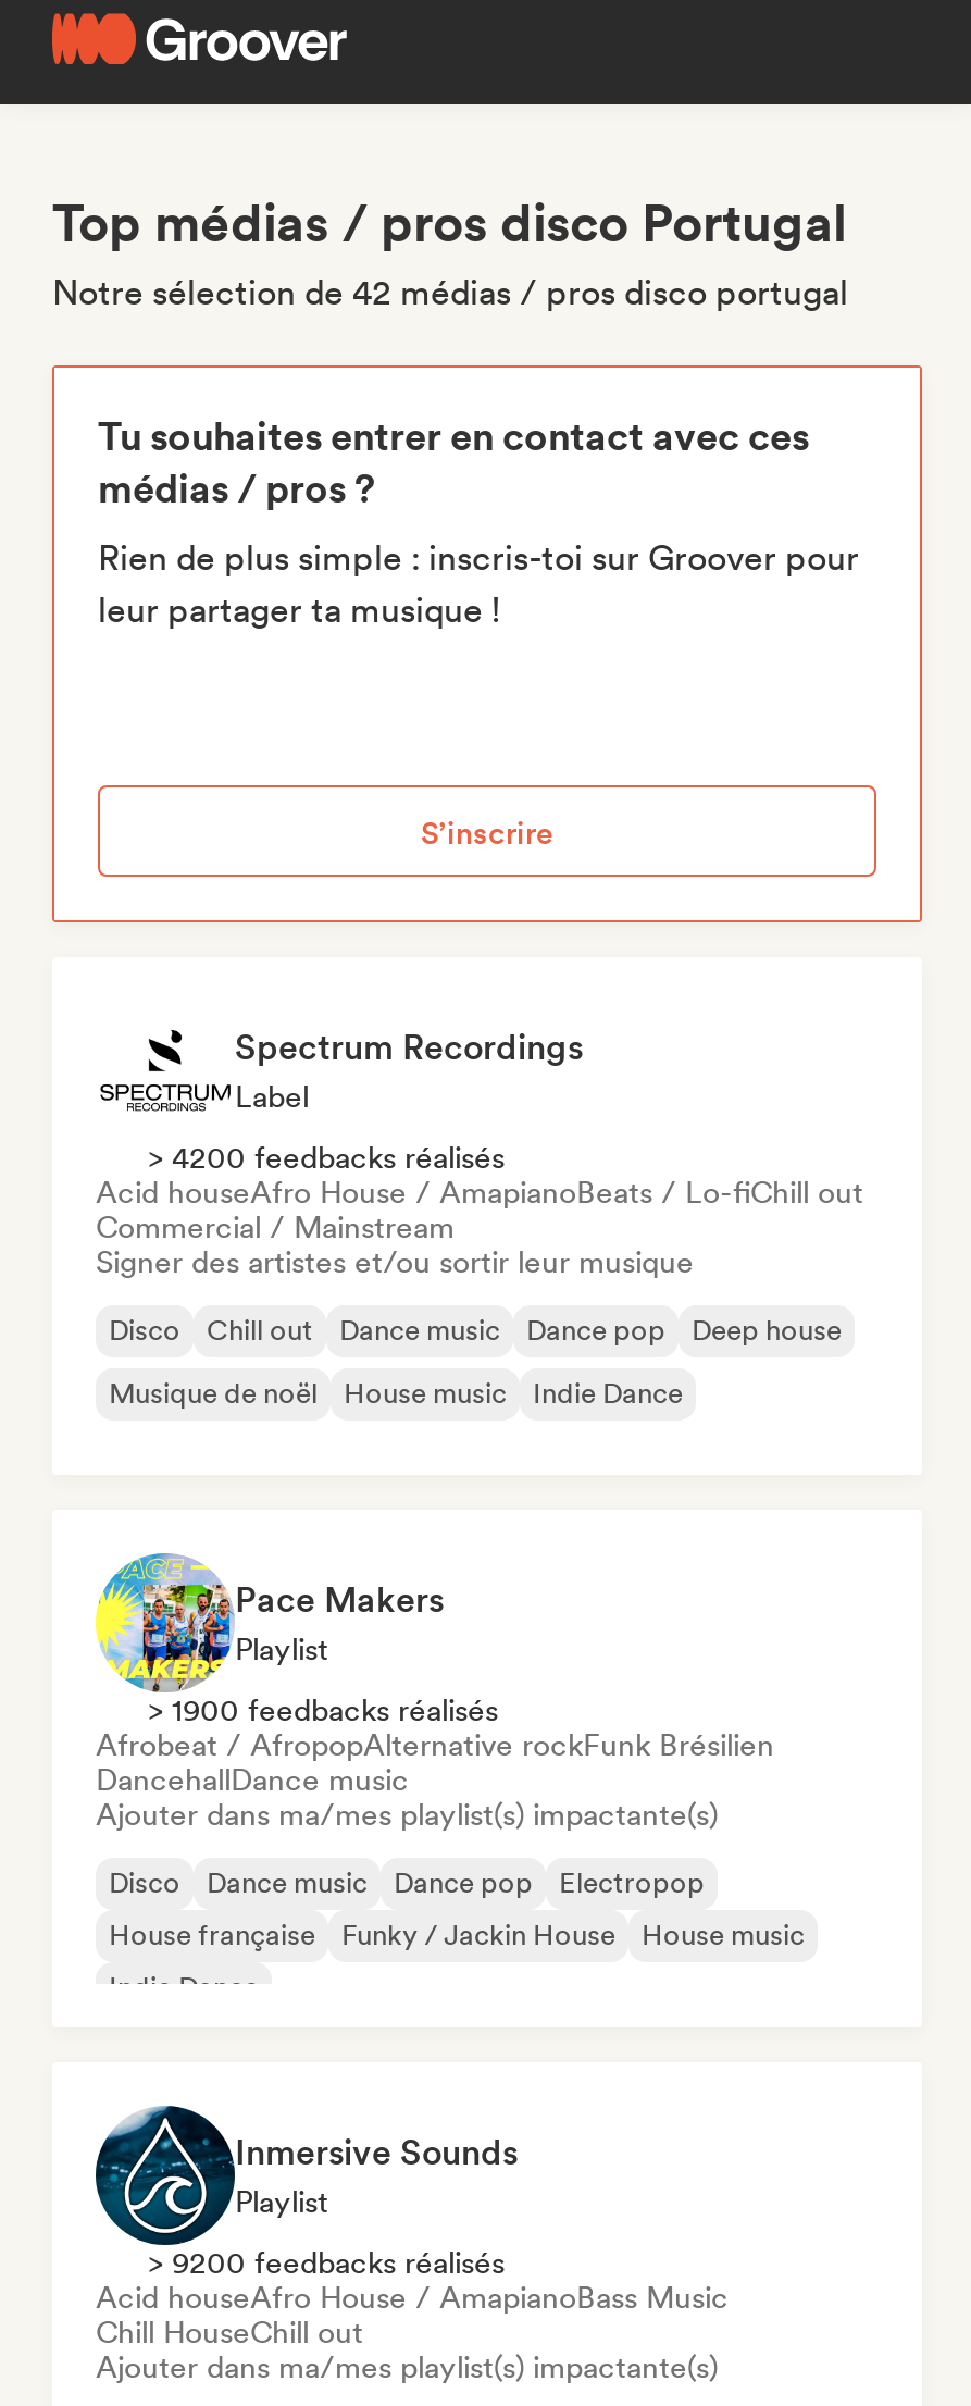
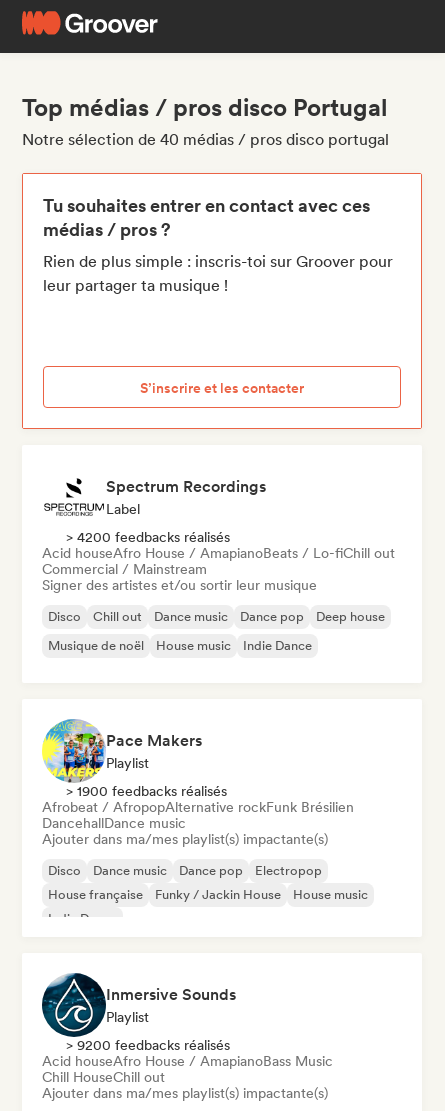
- Notre sélection de 42 médias / pros disco portugal
+ Notre sélection de 40 médias / pros disco portugal

- S’inscrire
+ S’inscrire et les contacter
